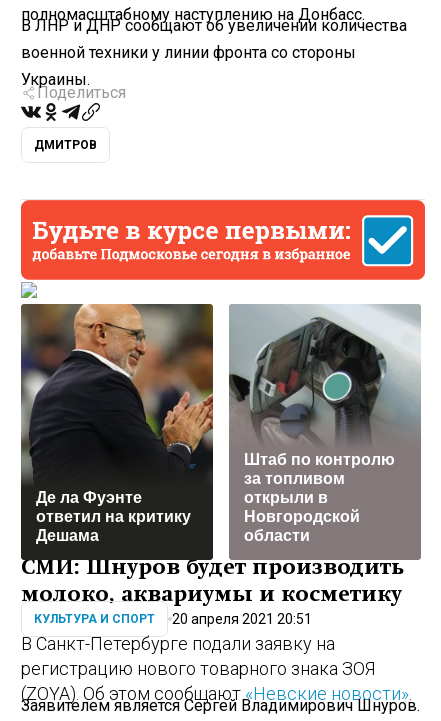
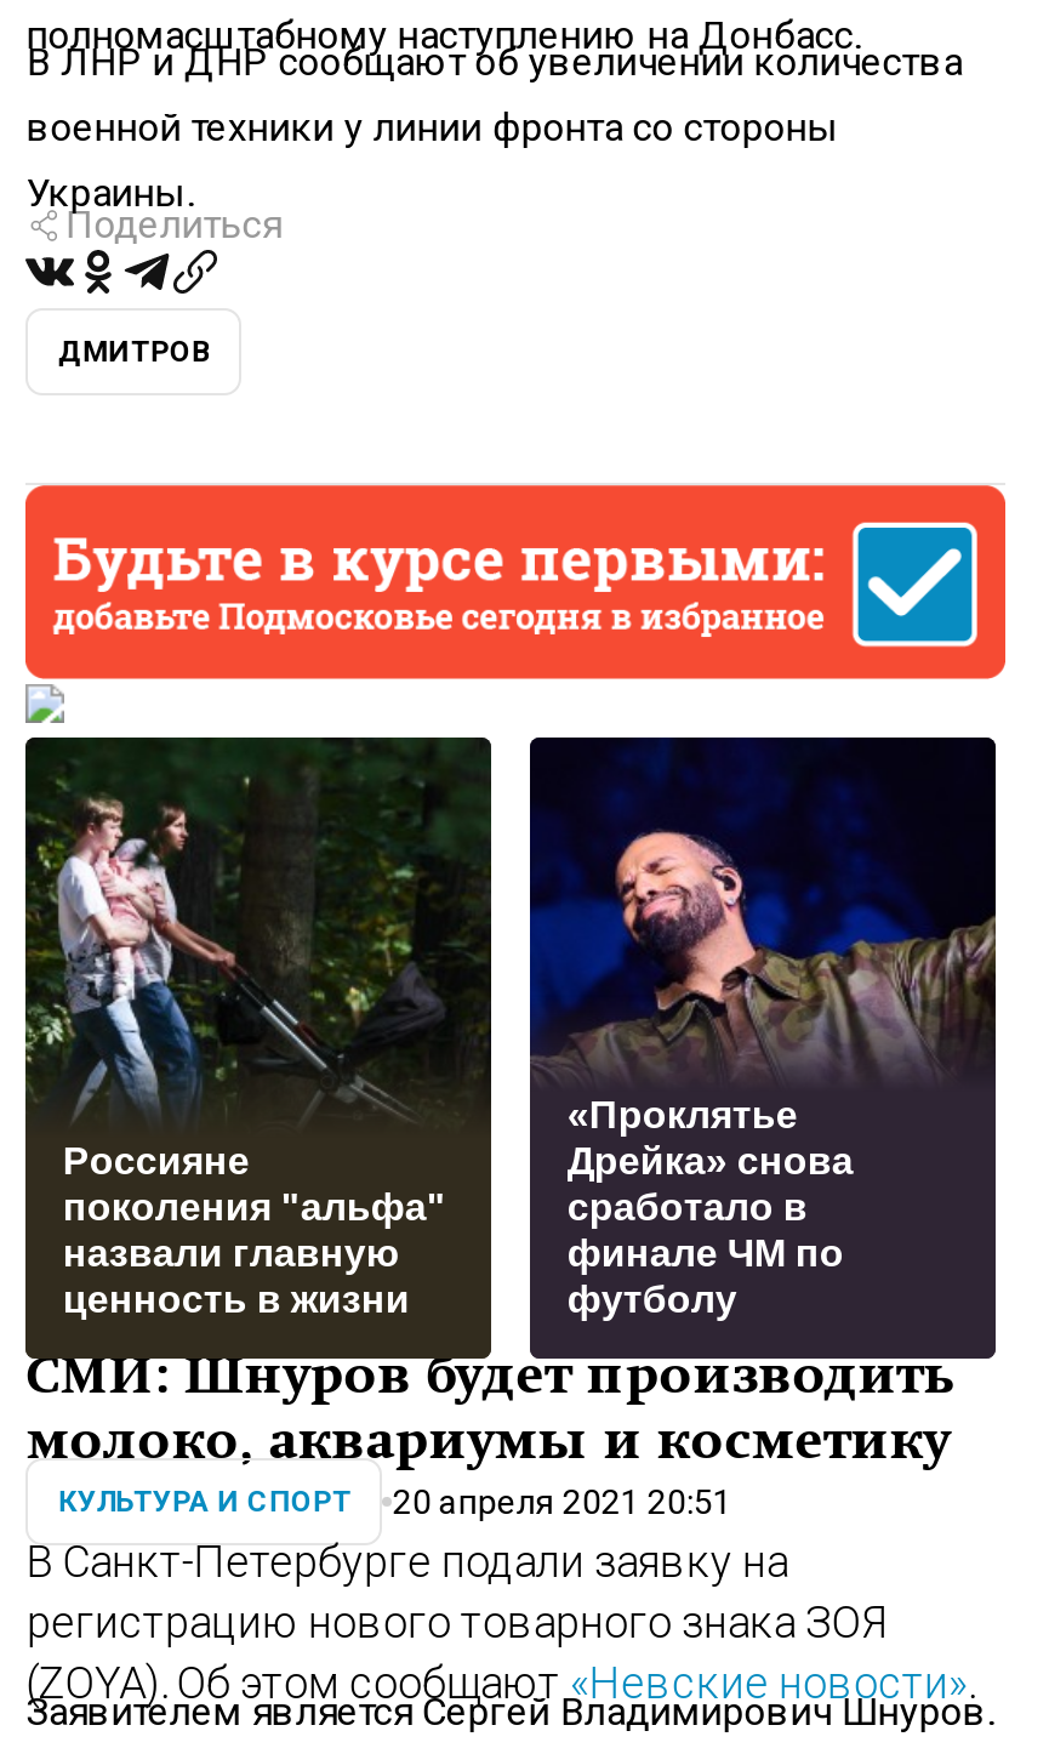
- [image]
- Де ла Фуэнте
- ответил на критику
- Дешама
+ [image]
+ Россияне
+ поколения "альфа"
+ назвали главную
+ ценность в жизни

- [image]
- Штаб по контролю
- за топливом
- открыли в
- Новгородской
- области
+ [image]
+ «Проклятье
+ Дрейка» снова
+ сработало в
+ финале ЧМ по
+ футболу
